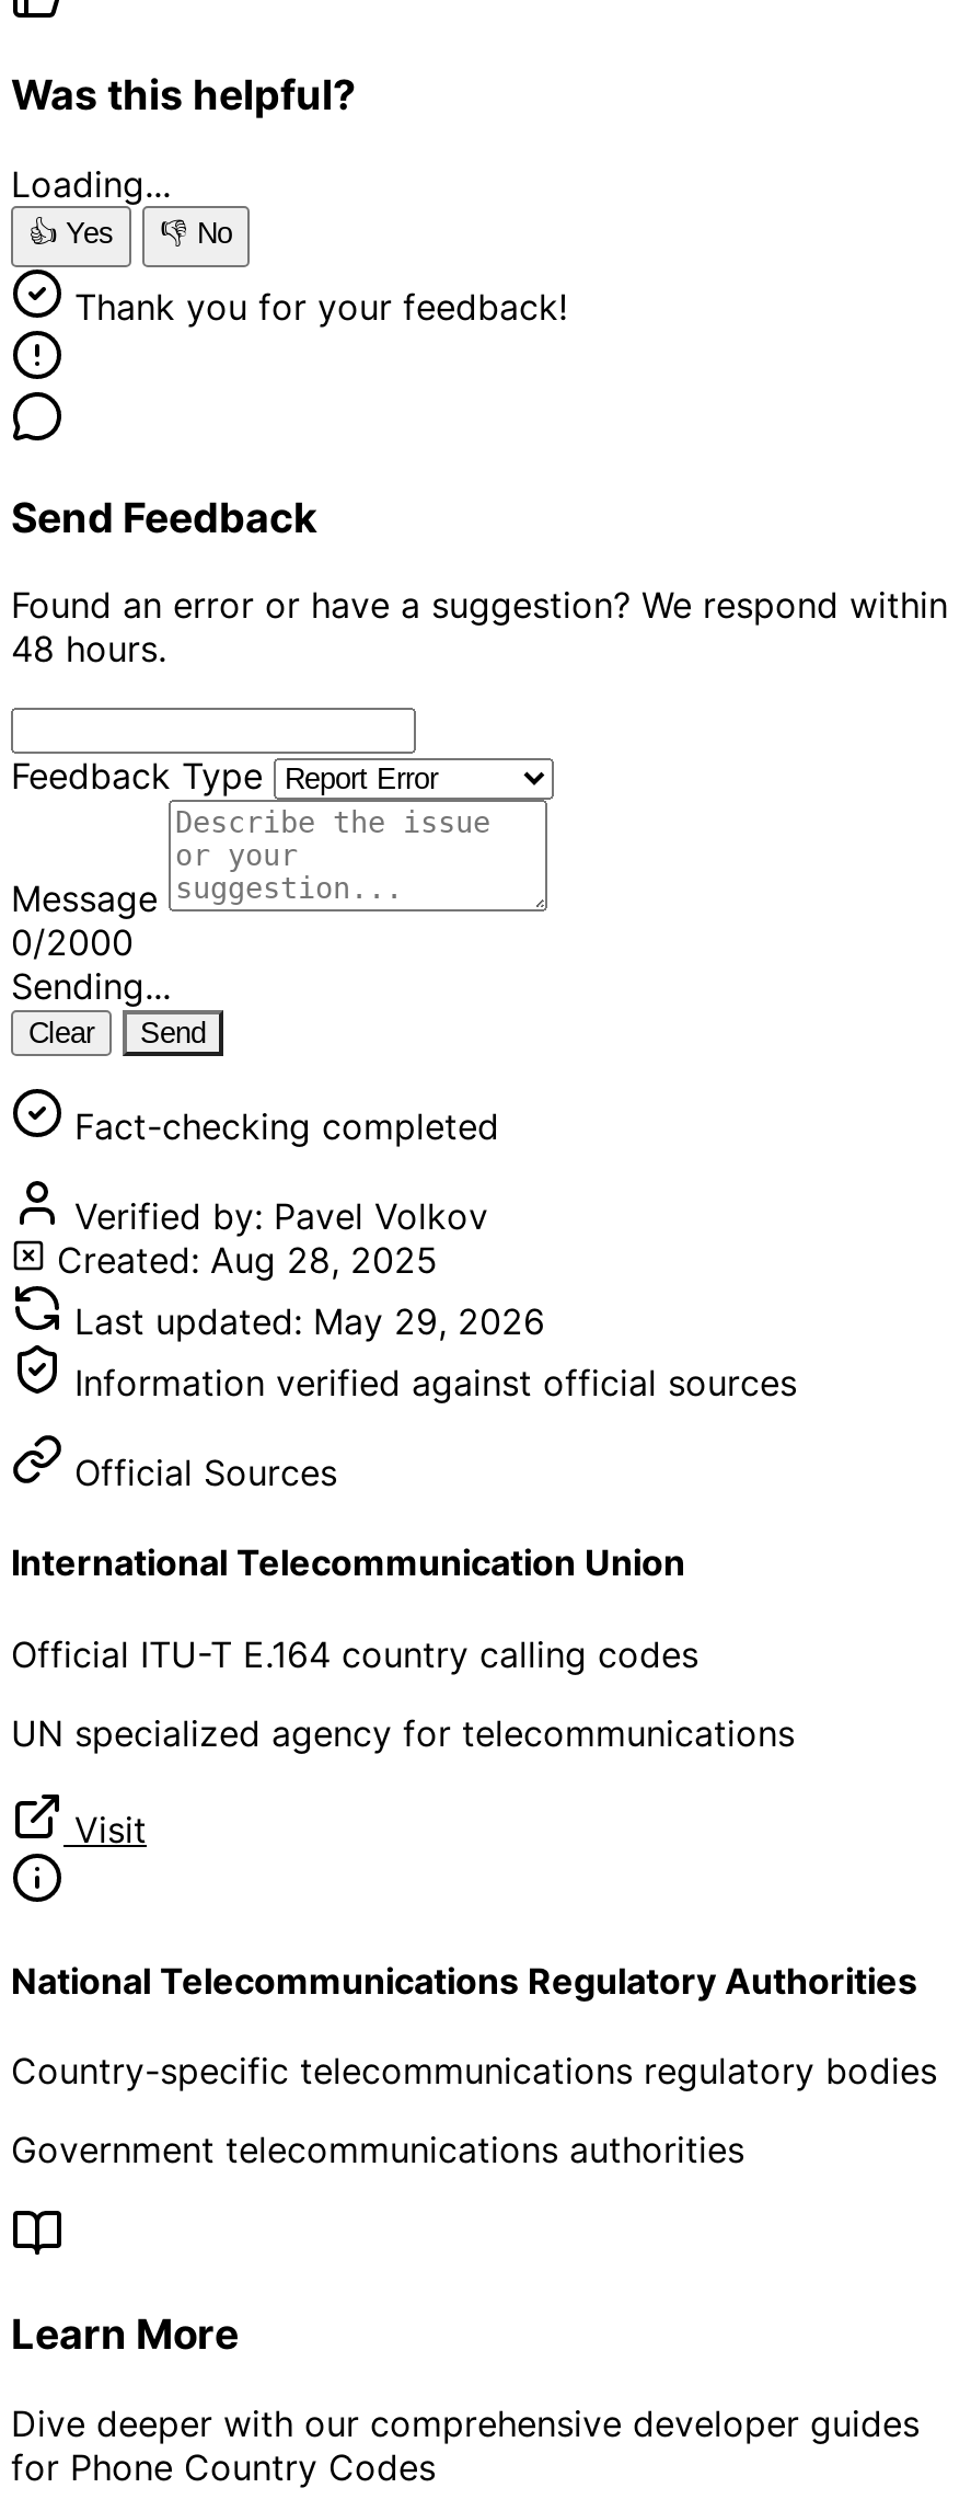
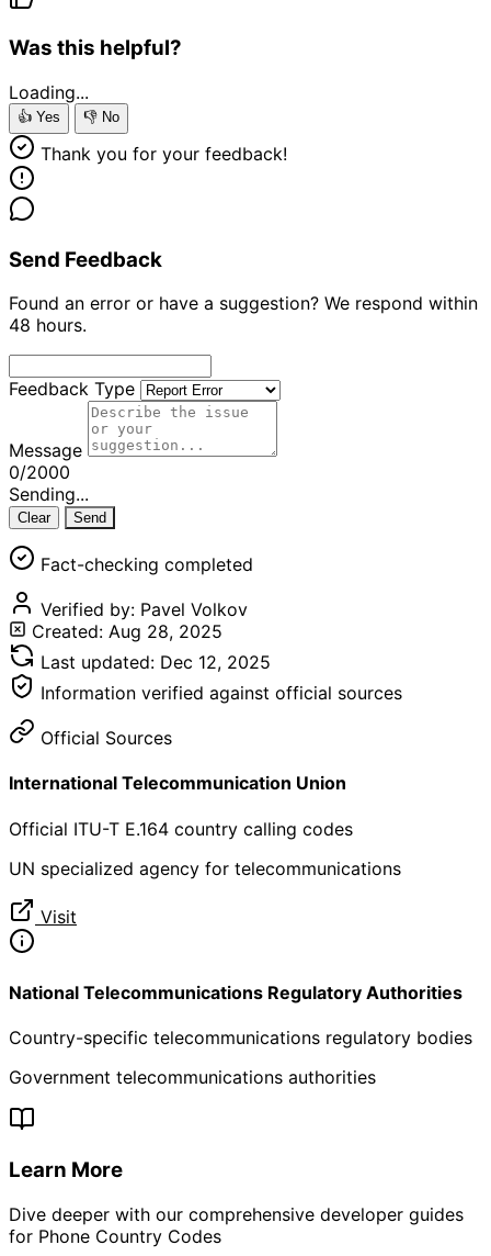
- Last updated: May 29, 2026
+ Last updated: Dec 12, 2025
